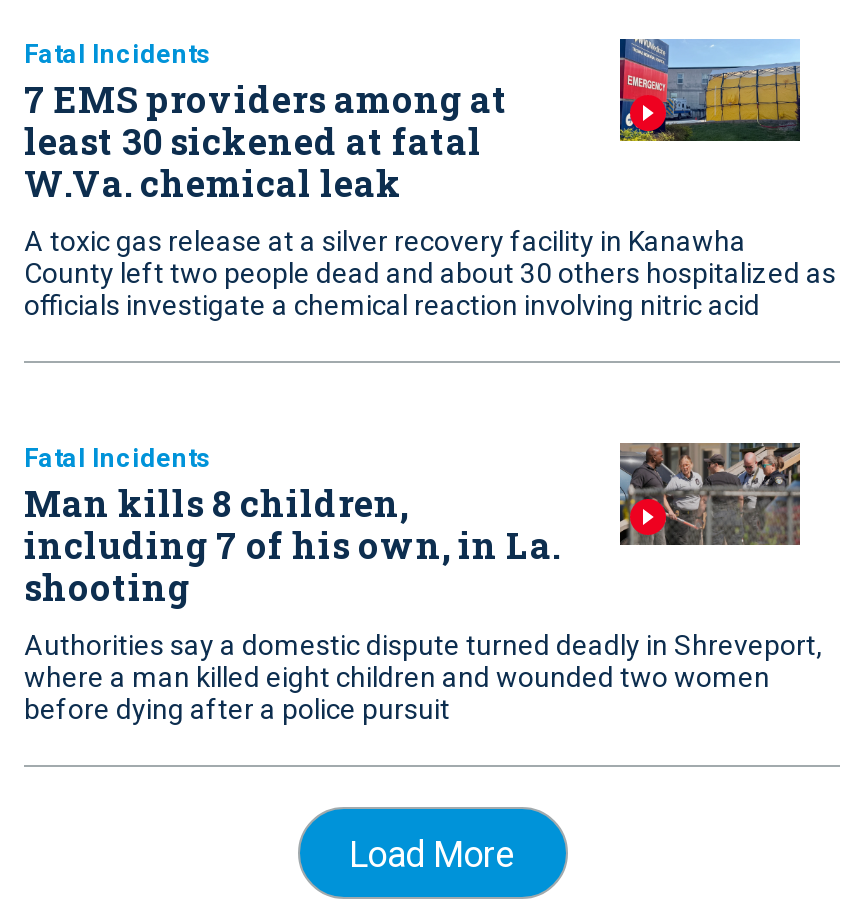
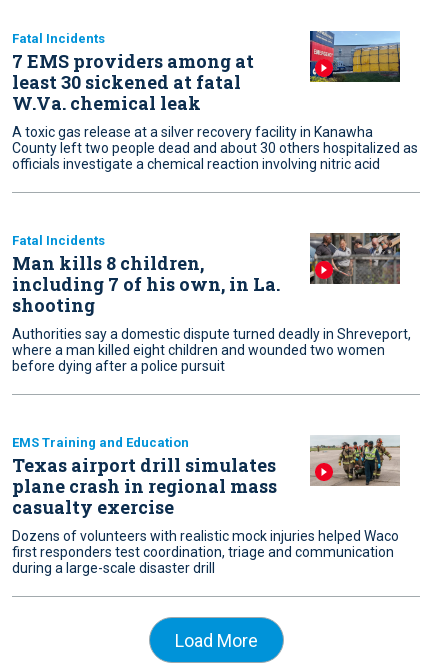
+ [image]
+ EMS Training and Education
+ Texas airport drill simulates
+ plane crash in regional mass
+ casualty exercise
+ Dozens of volunteers with realistic mock injuries helped Waco
+ first responders test coordination, triage and communication
+ during a large-scale disaster drill
